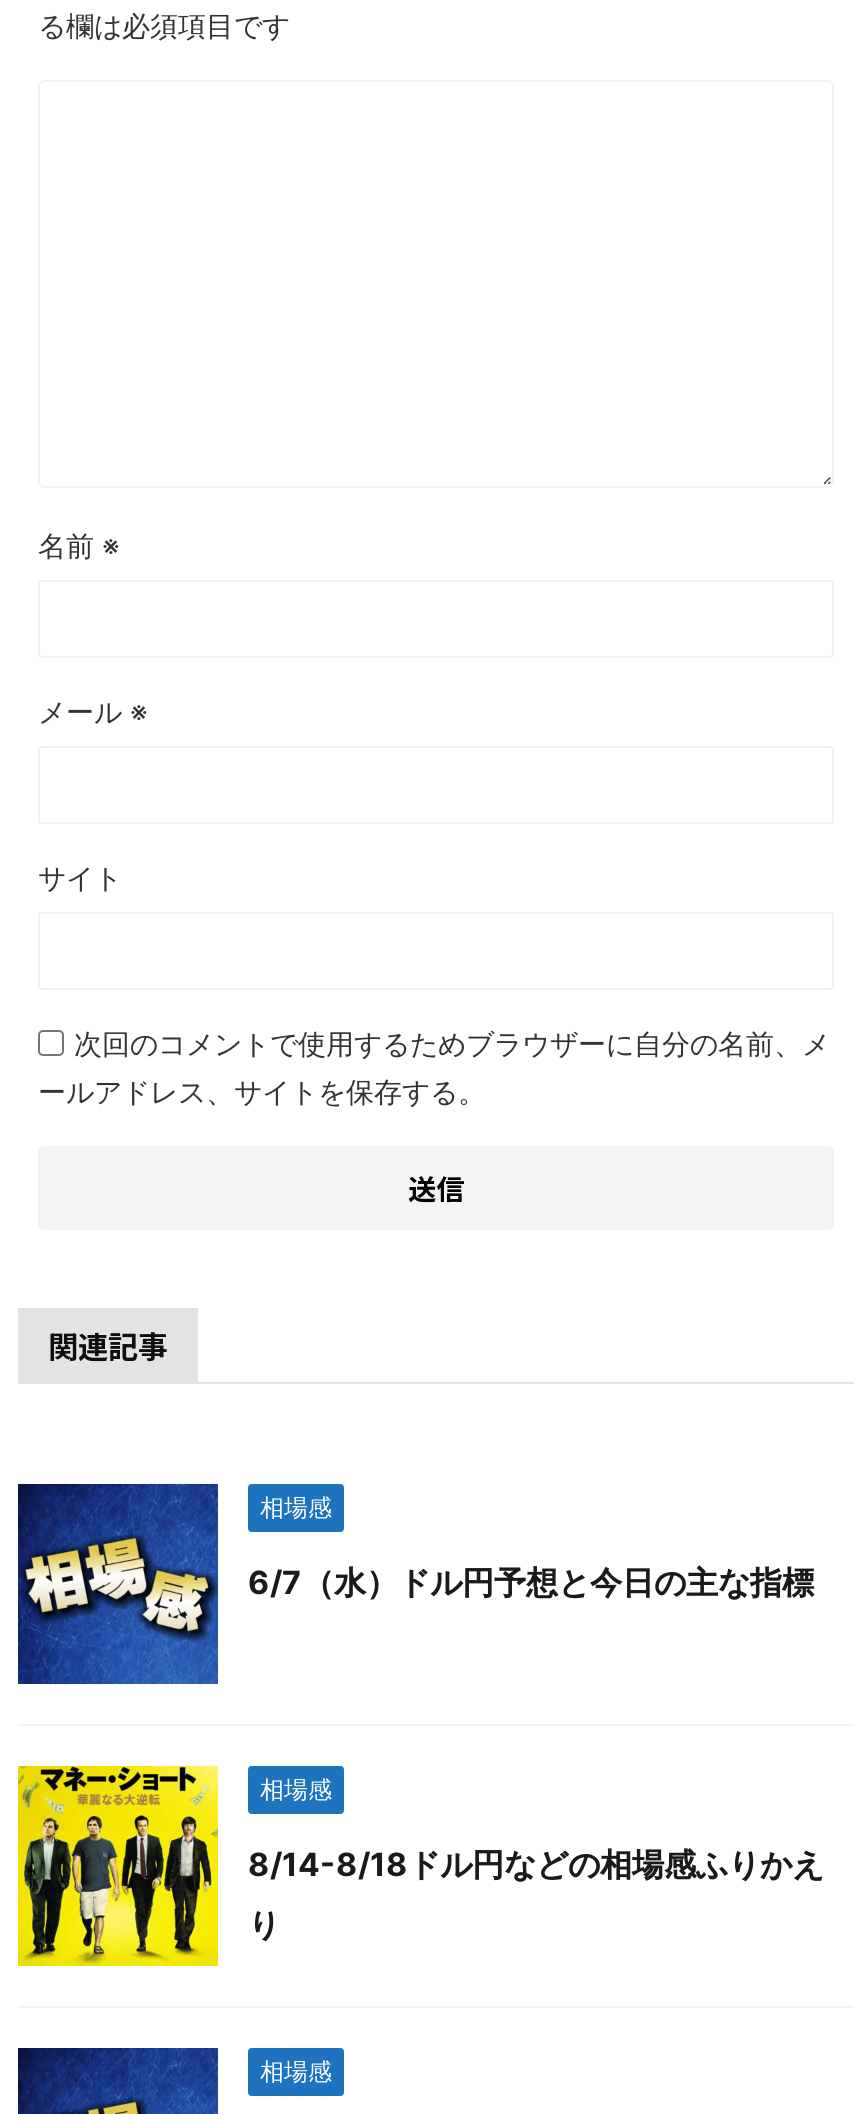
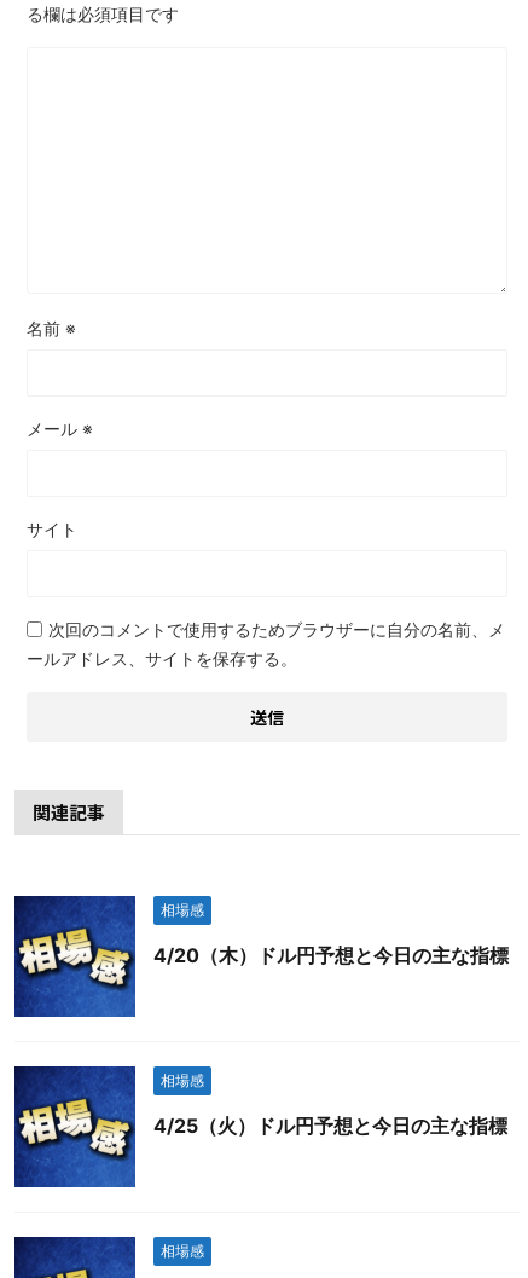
- 6/7（水）ドル円予想と今日の主な指標
+ 4/20（木）ドル円予想と今日の主な指標

- [image]
- 8/14-8/18ドル円などの相場感ふりかえ
- り
+ [image]
+ 4/25（火）ドル円予想と今日の主な指標
